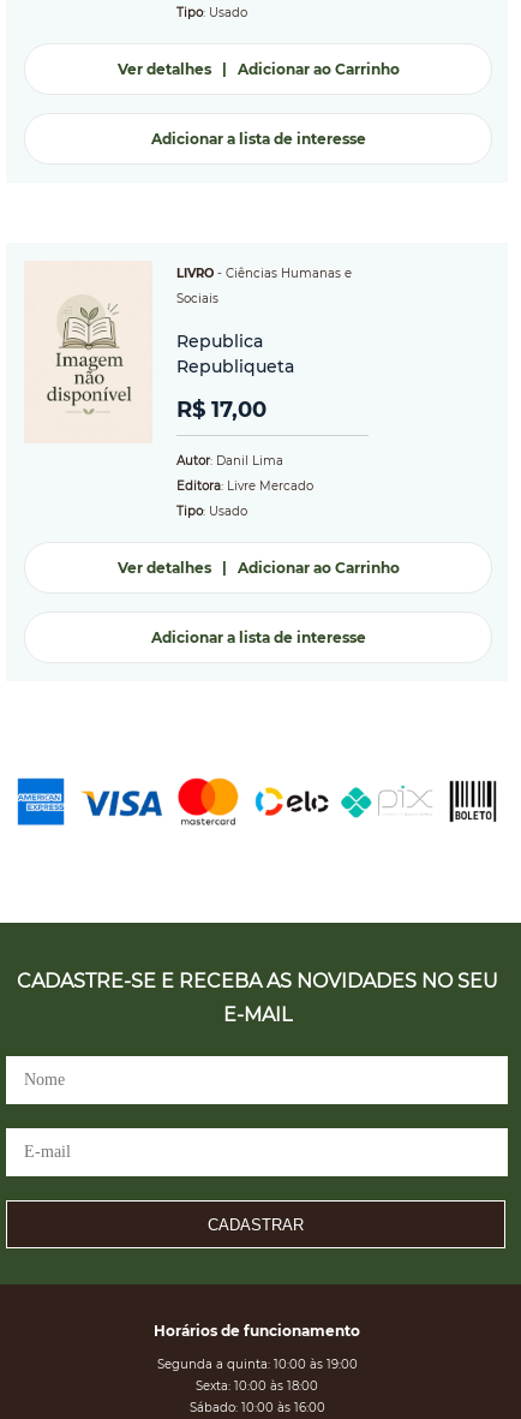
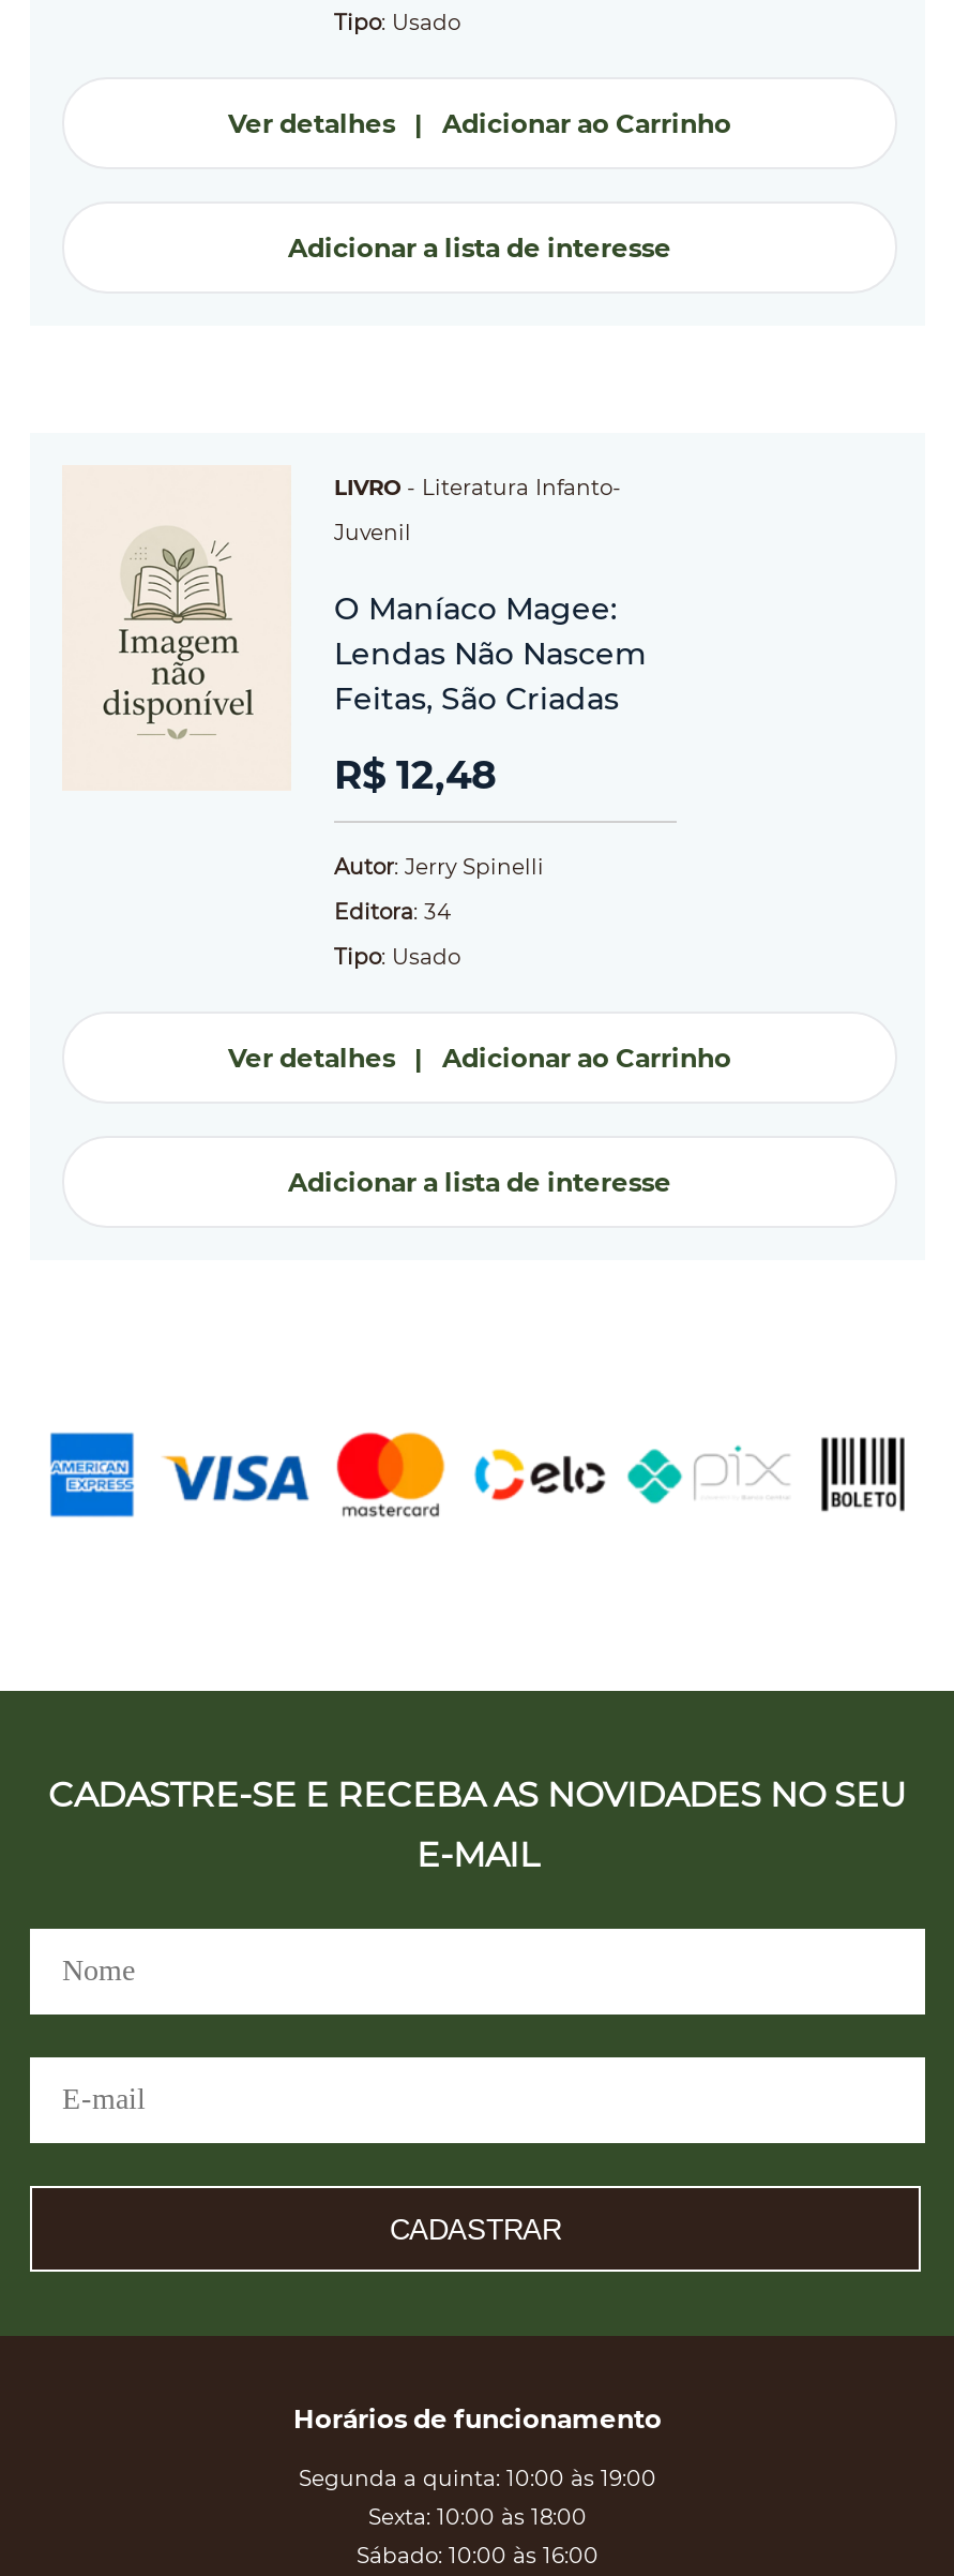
- LIVRO - Ciências Humanas e
+ LIVRO - Literatura Infanto-

- Sociais
+ Juvenil

- Republica
- Republiqueta
+ O Maníaco Magee:
+ Lendas Não Nascem
+ Feitas, São Criadas

- R$ 17,00
+ R$ 12,48

- Autor: Danil Lima
+ Autor: Jerry Spinelli

- Editora: Livre Mercado
+ Editora: 34
